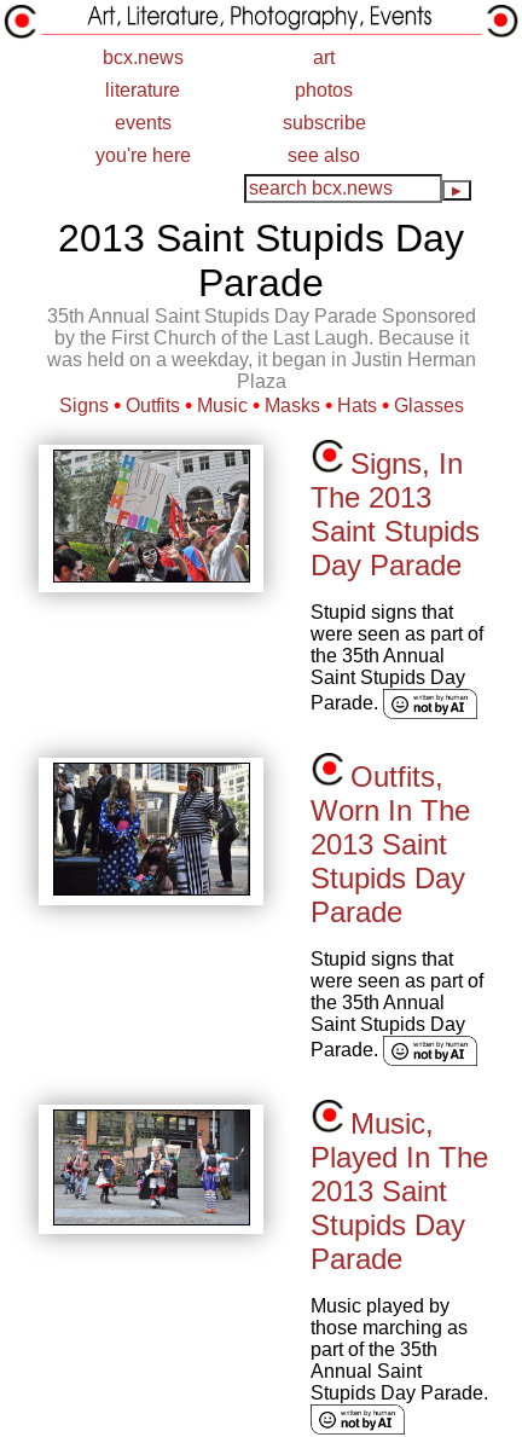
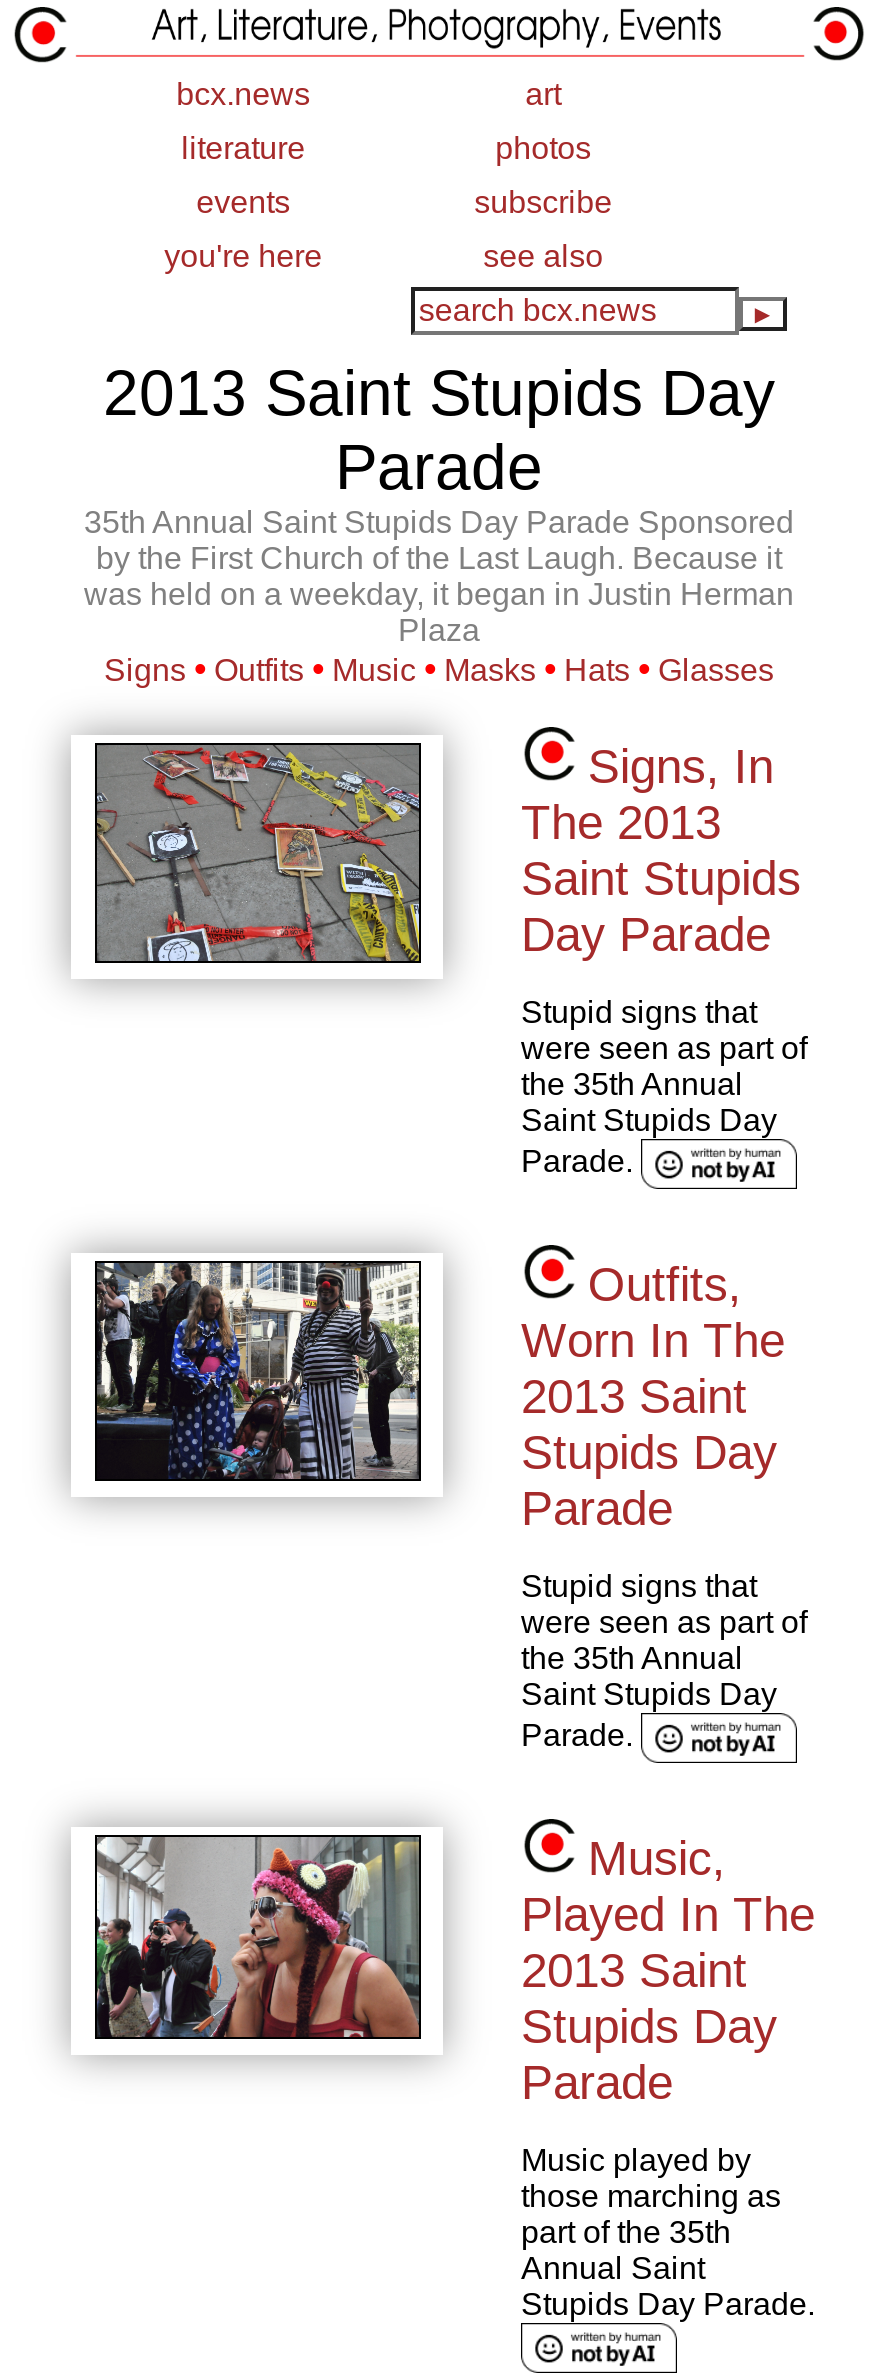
- [image]
+ [image]

- [image]
+ [image]
